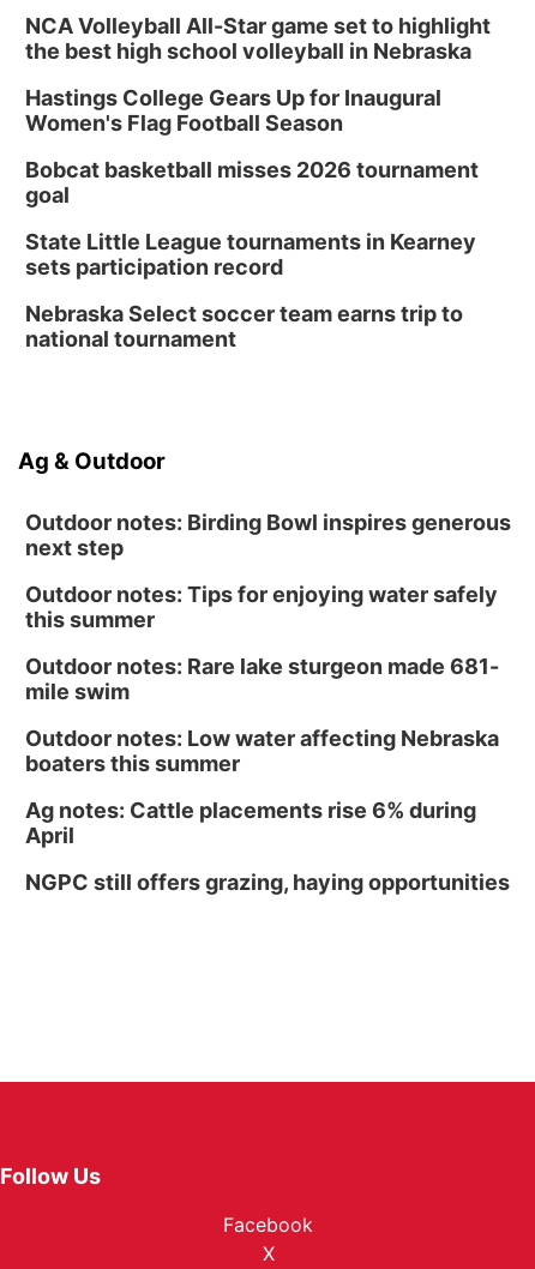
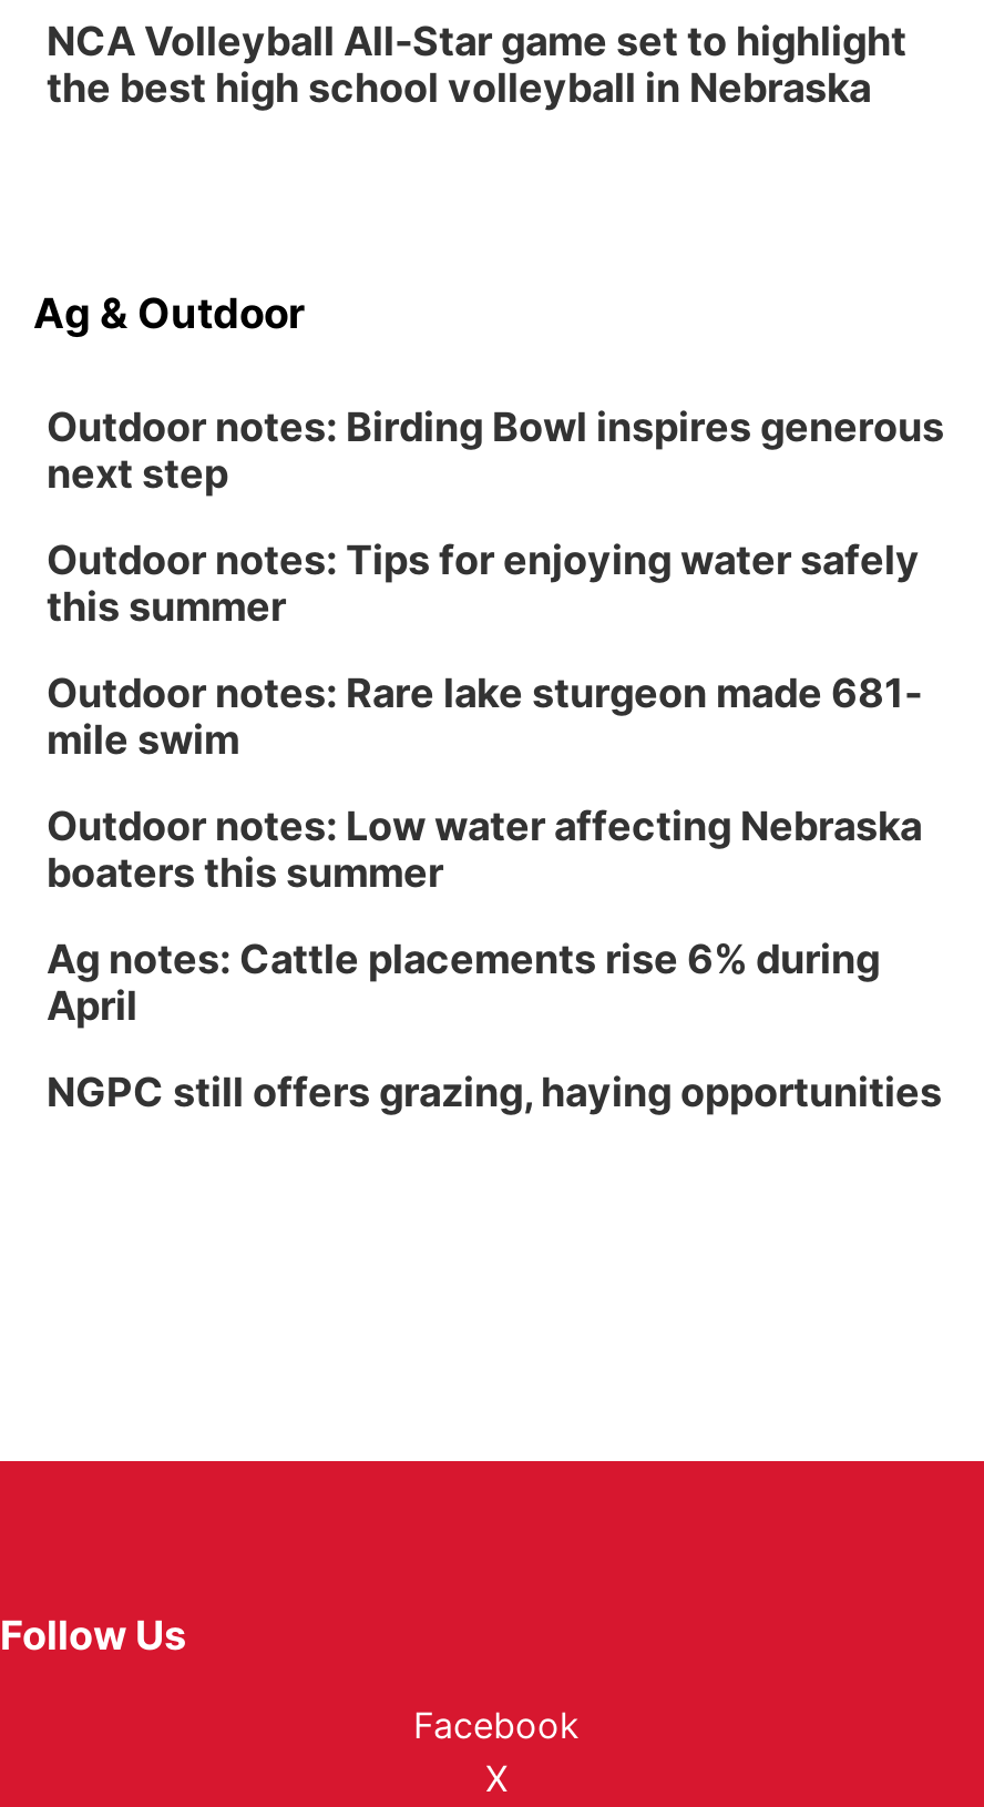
- Hastings College Gears Up for Inaugural
- Women's Flag Football Season
- Bobcat basketball misses 2026 tournament
- goal
- State Little League tournaments in Kearney
- sets participation record
- Nebraska Select soccer team earns trip to
- national tournament
